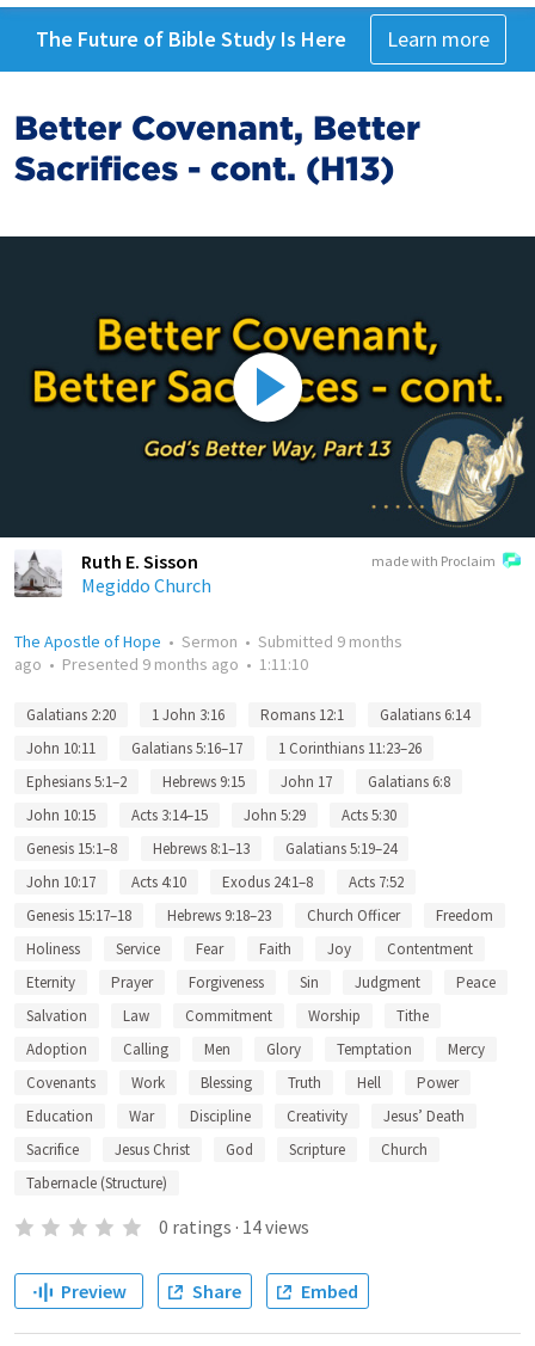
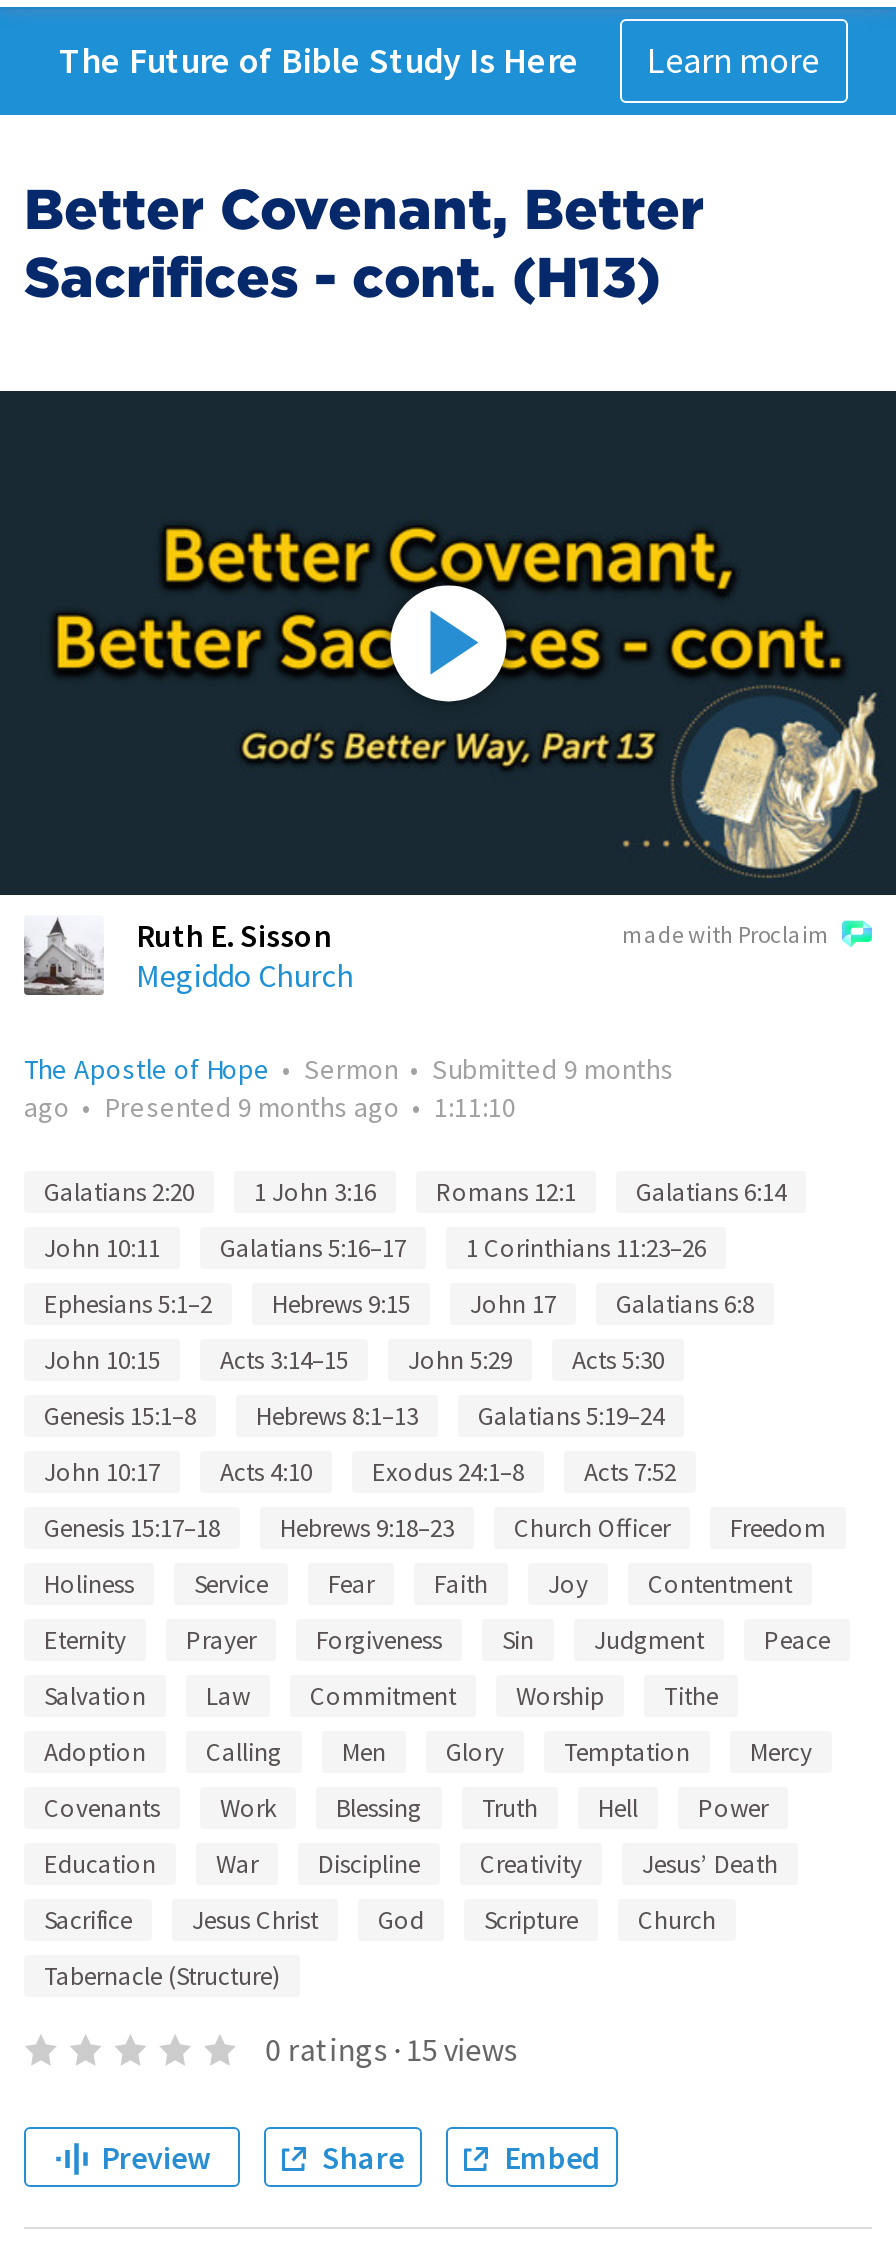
- 0 ratings · 14 views
+ 0 ratings · 15 views
